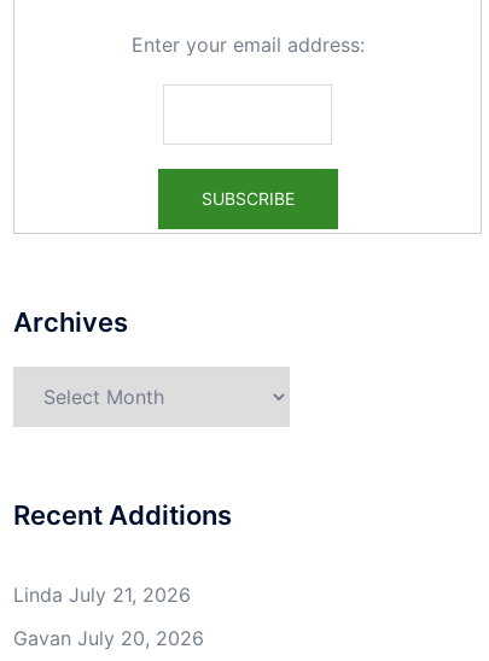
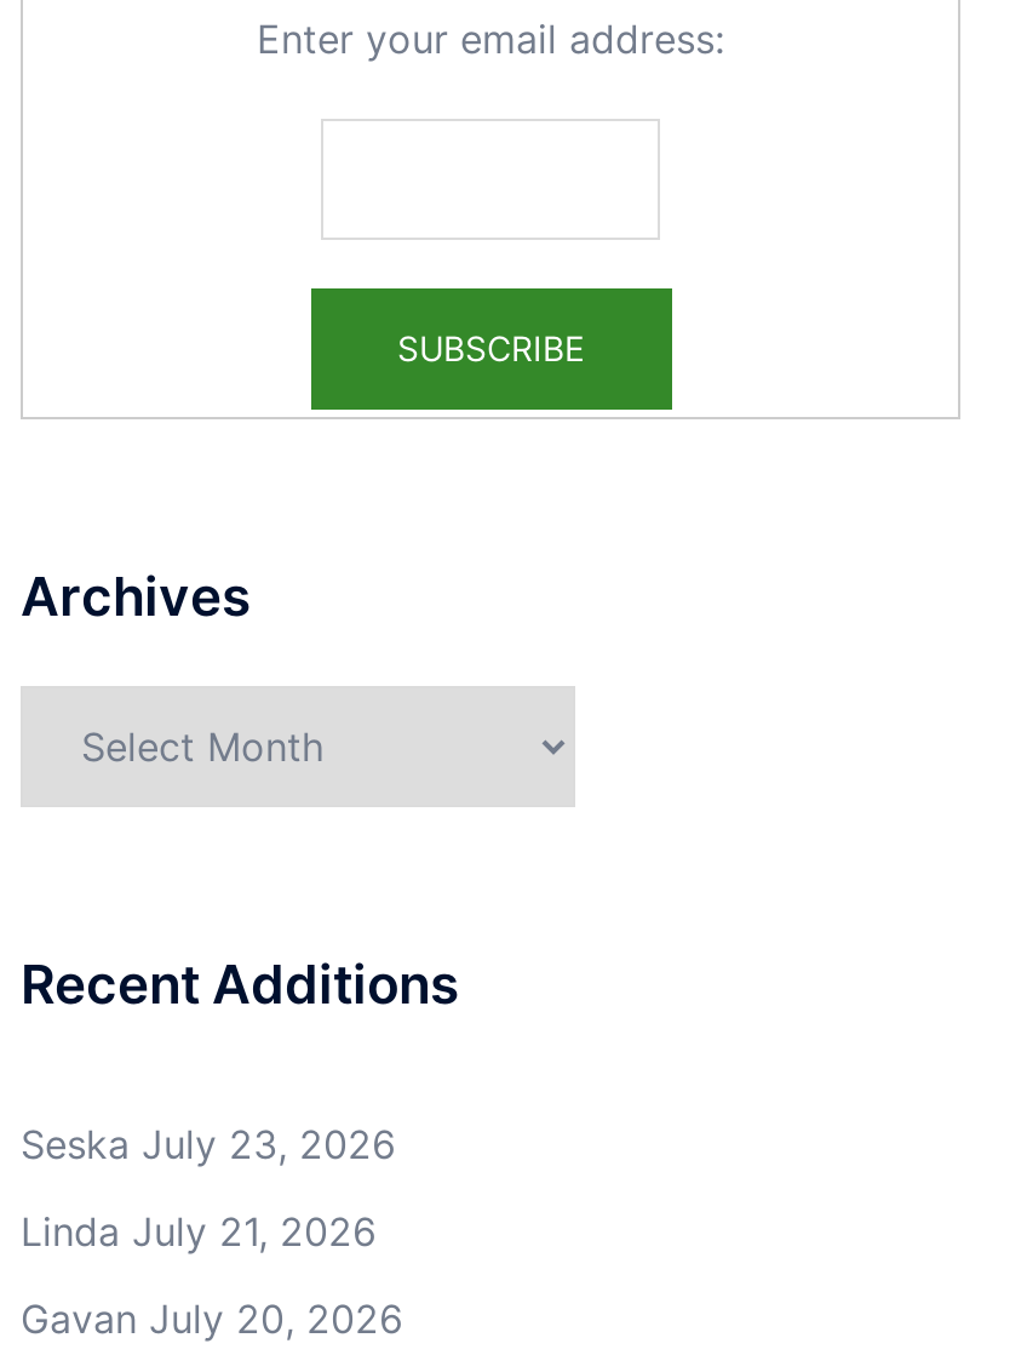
+ Seska July 23, 2026
